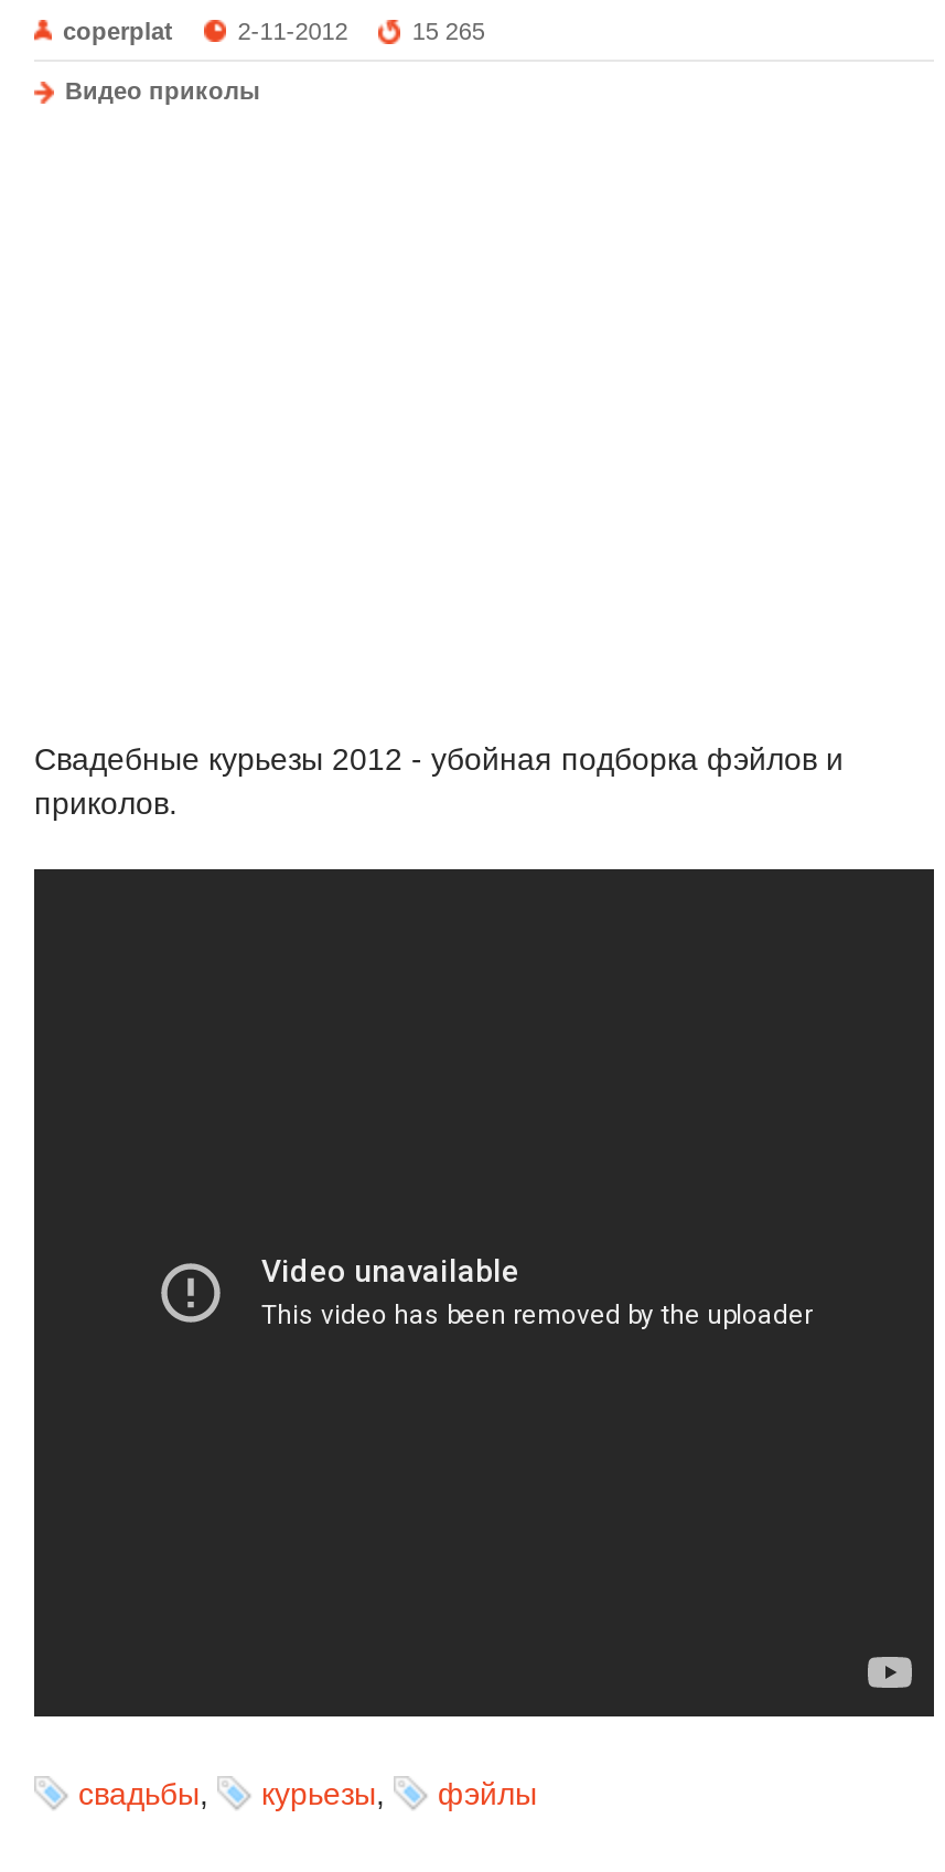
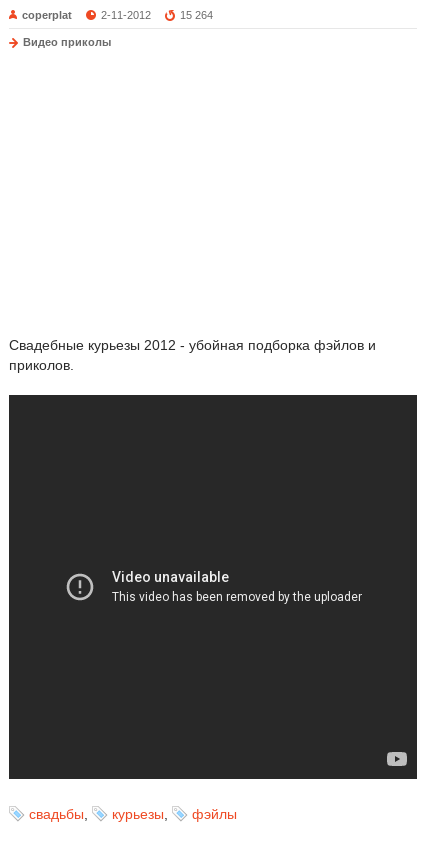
- 15 265
+ 15 264
